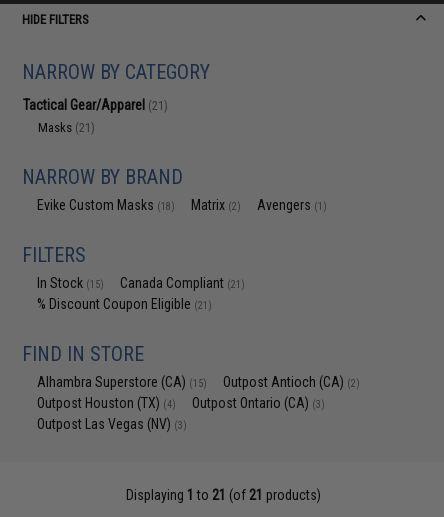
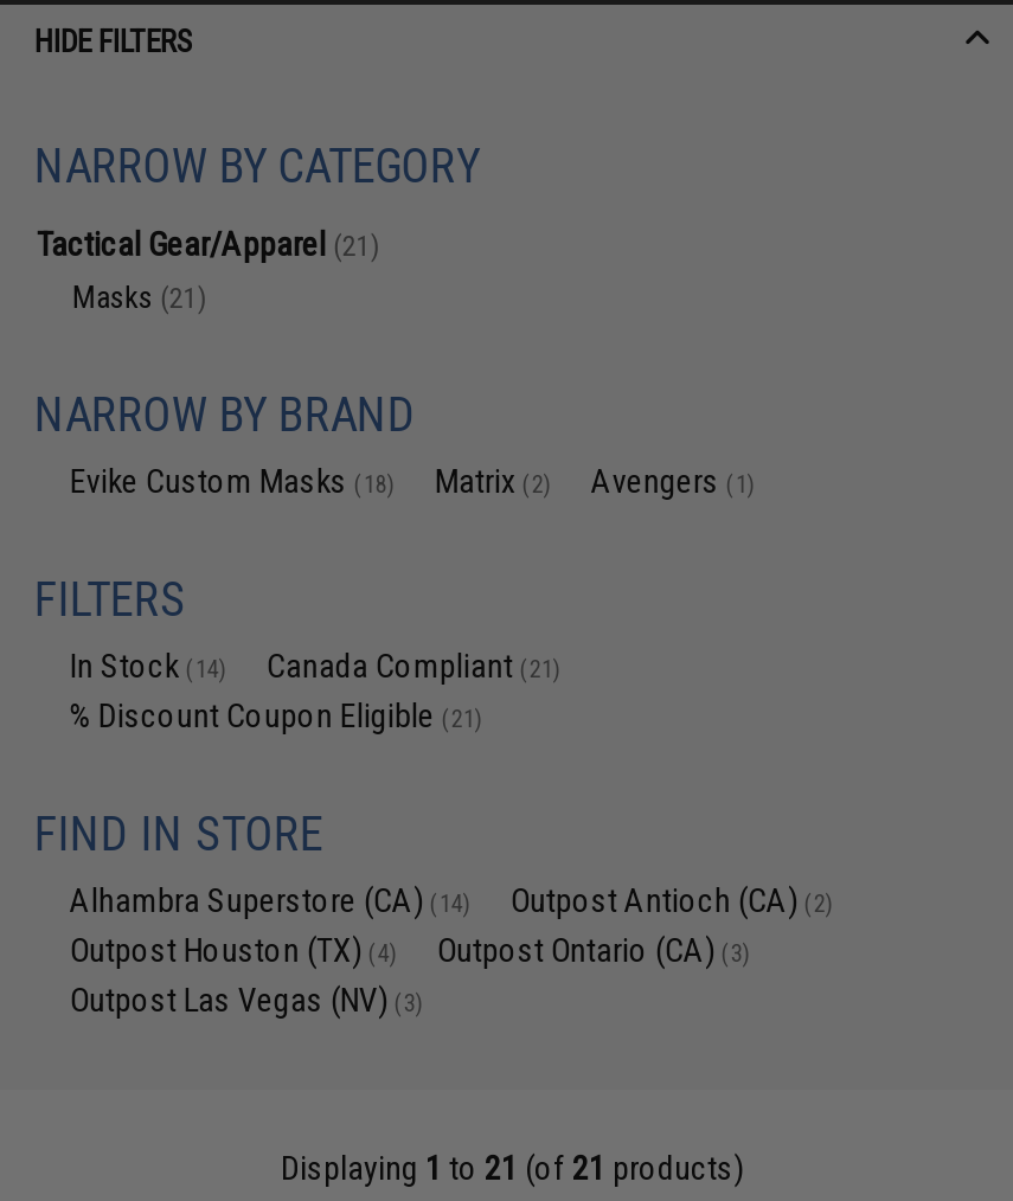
- In Stock (15) Canada Compliant (21)
+ In Stock (14) Canada Compliant (21)

- Alhambra Superstore (CA) (15)
+ Alhambra Superstore (CA) (14)
